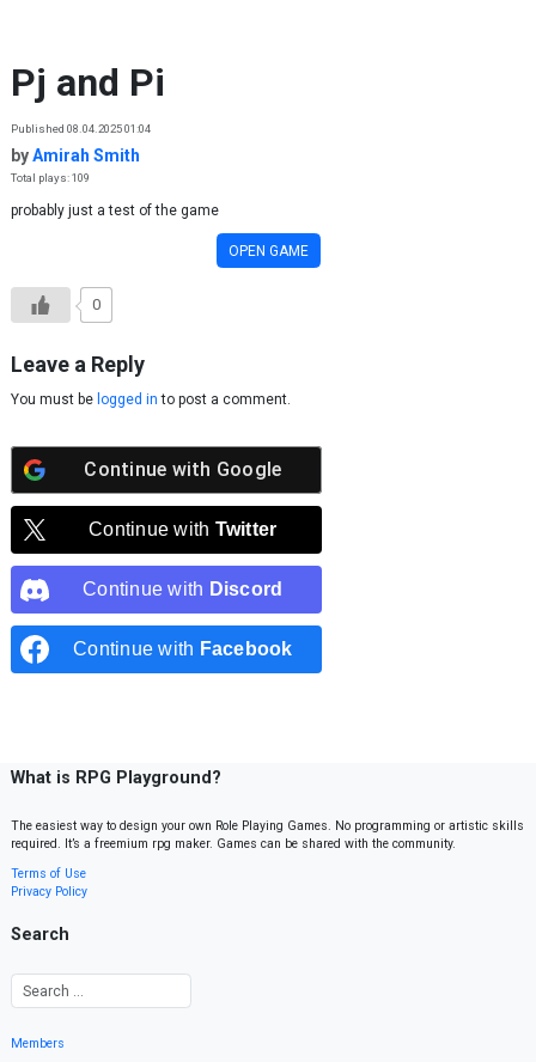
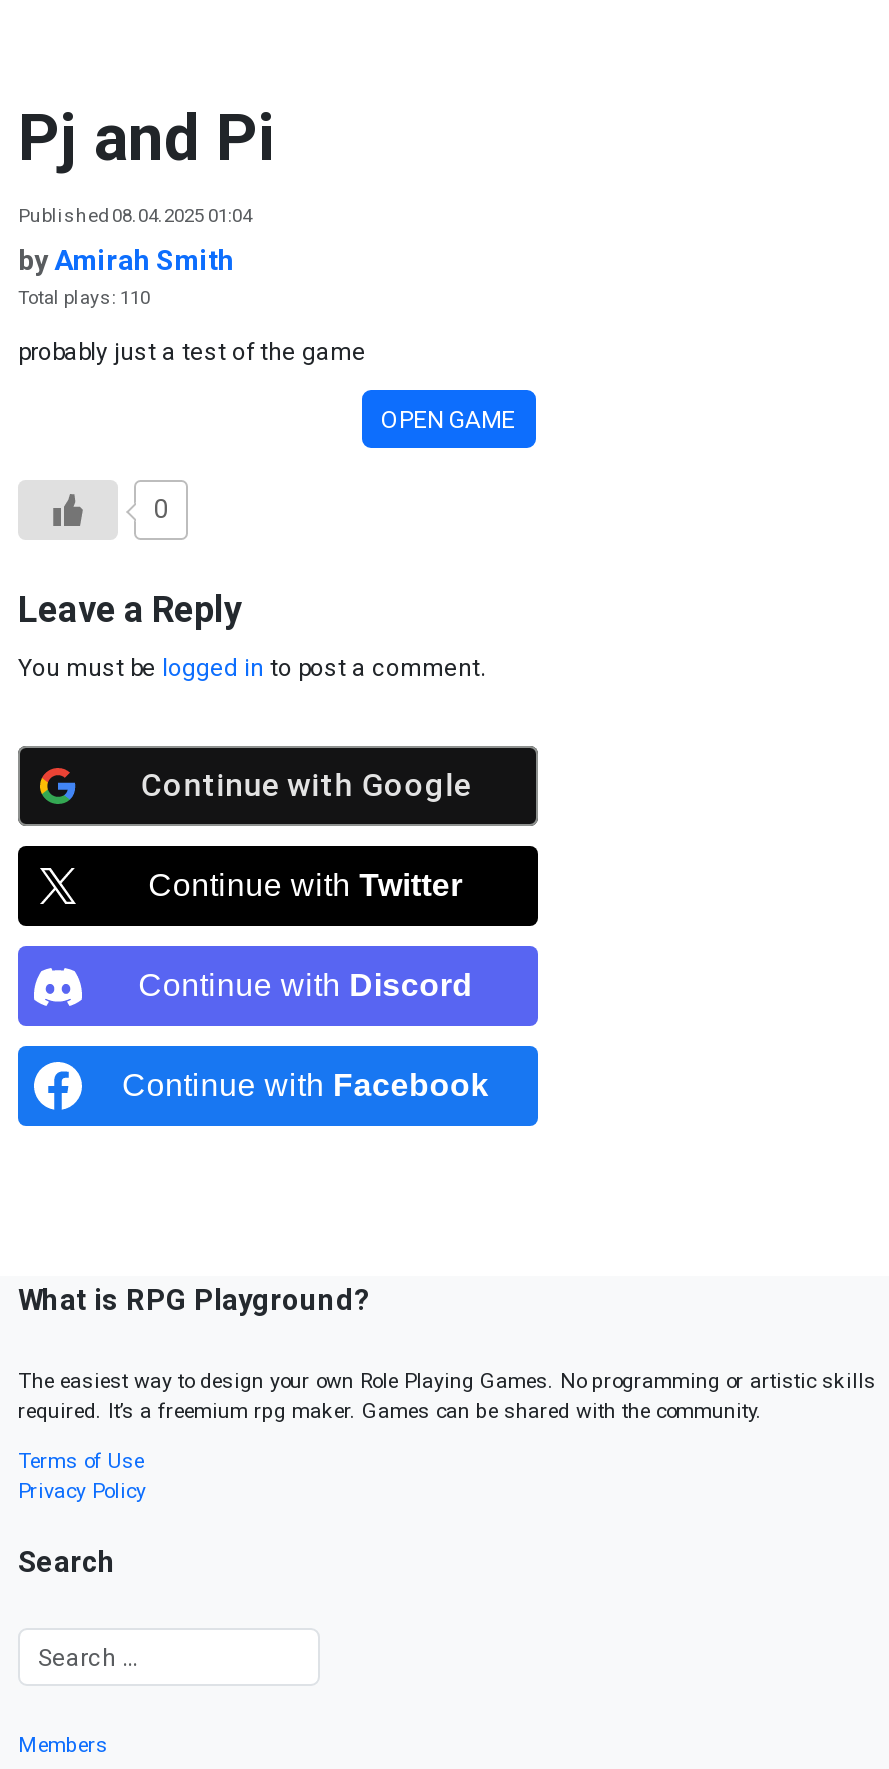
- Total plays: 109
+ Total plays: 110
